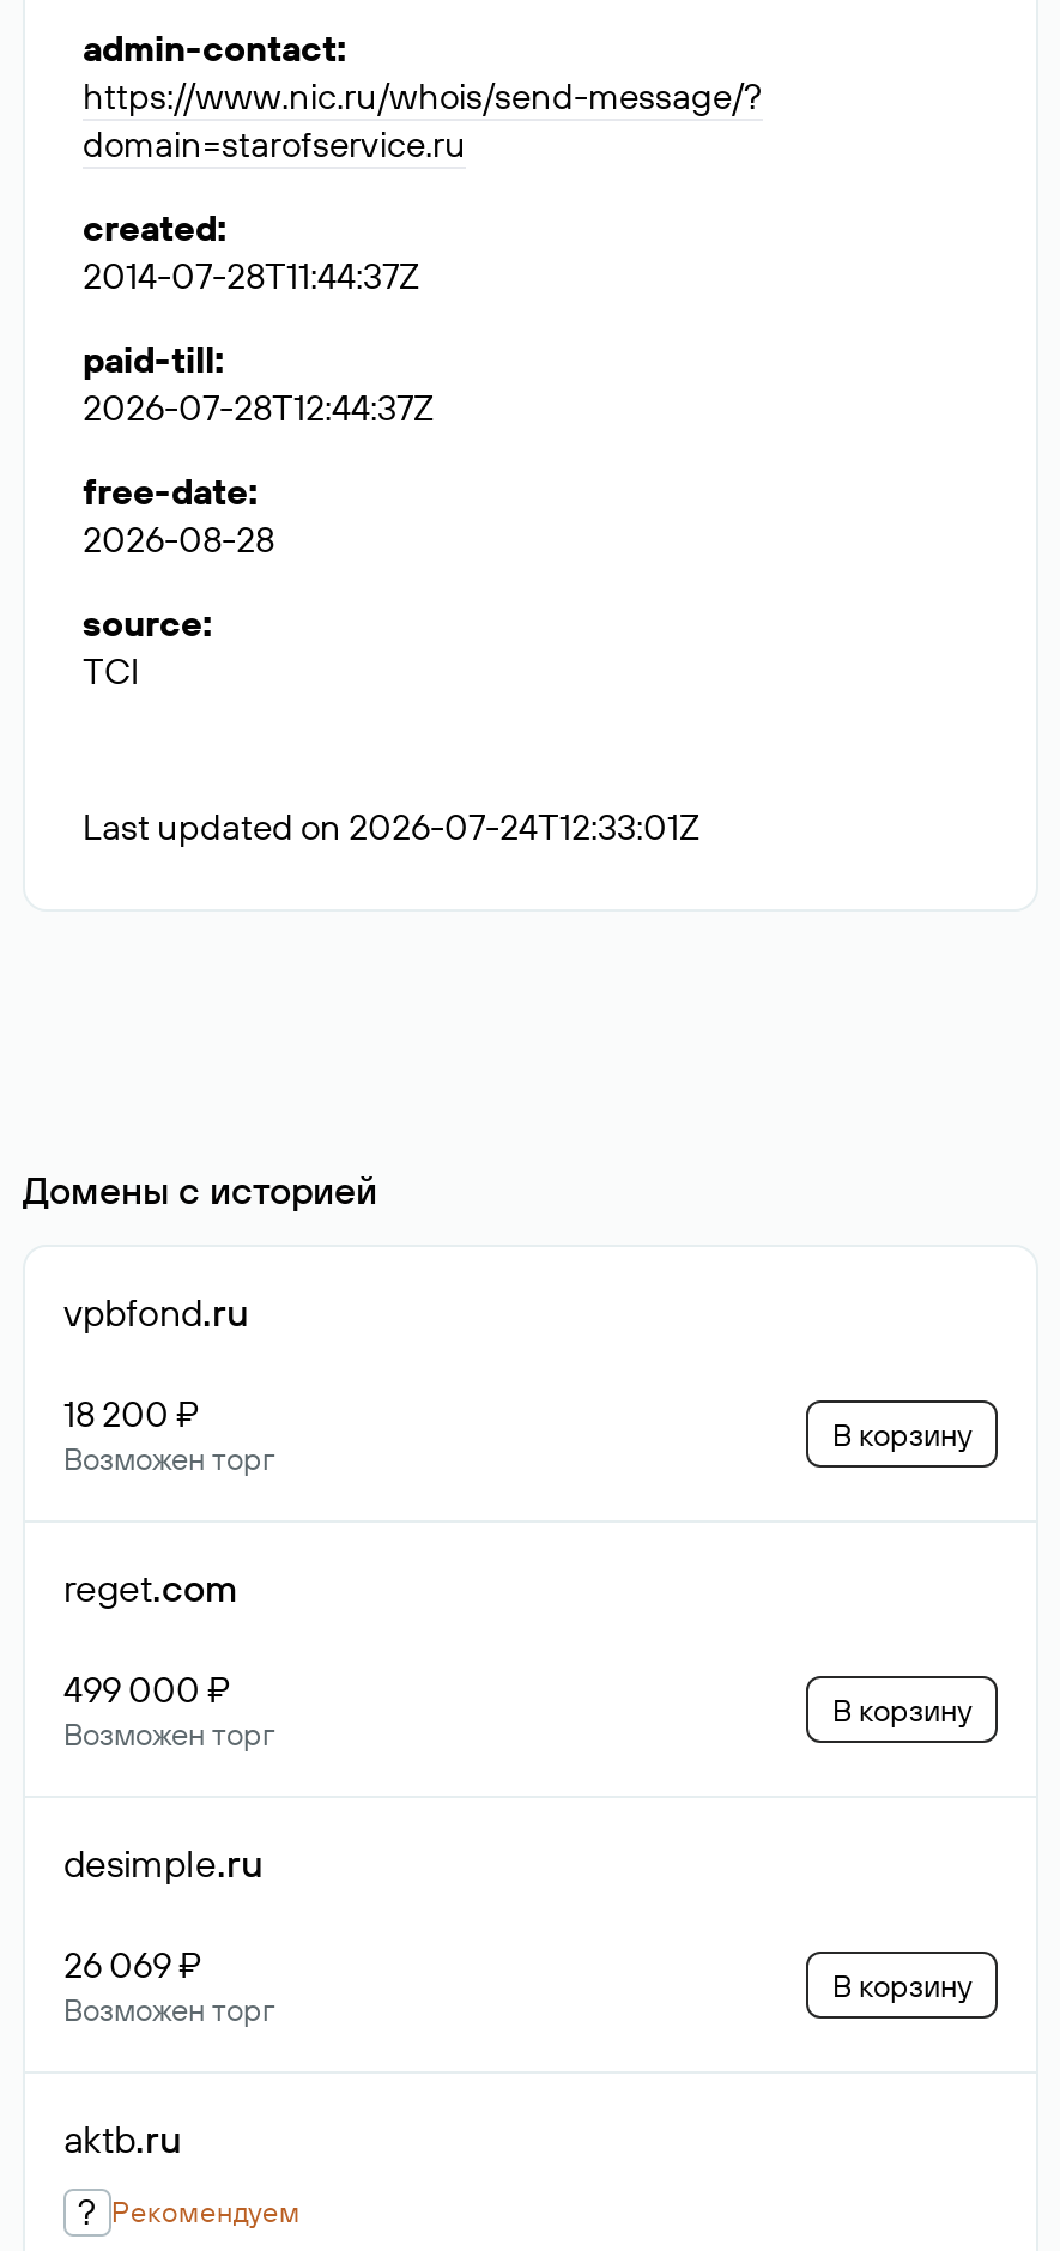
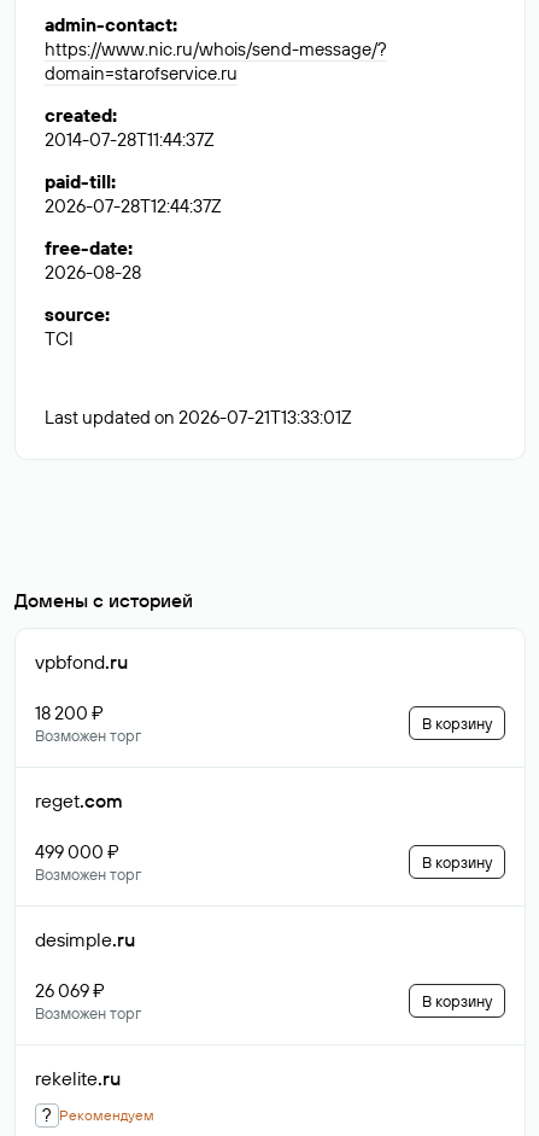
- Last updated on 2026-07-24T12:33:01Z
+ Last updated on 2026-07-21T13:33:01Z

- aktb.ru
+ rekelite.ru
